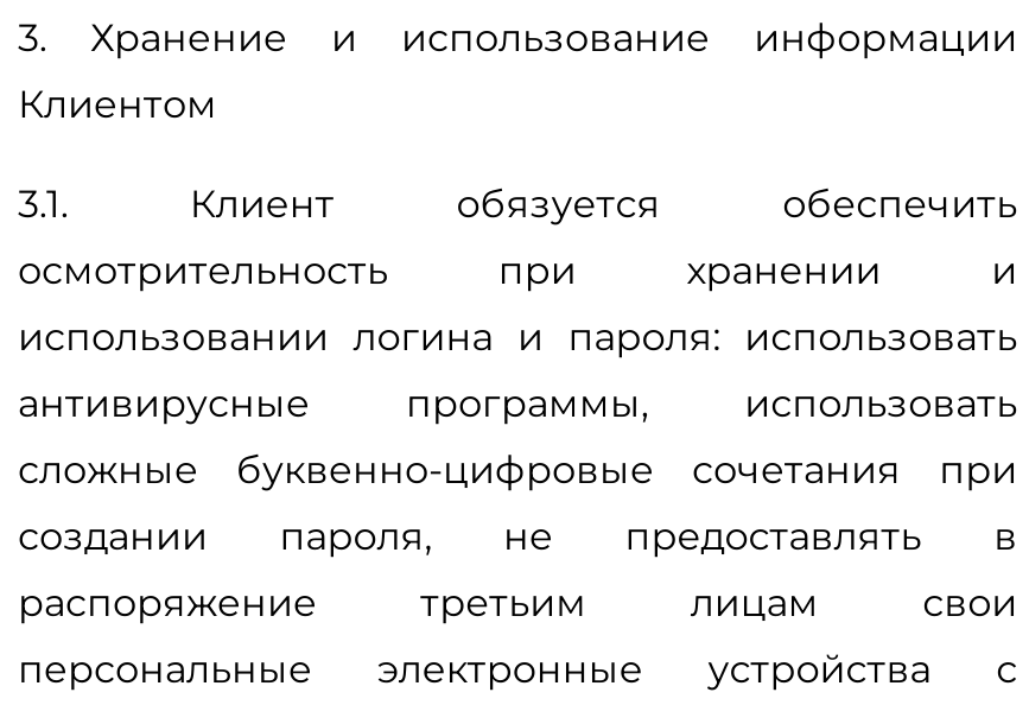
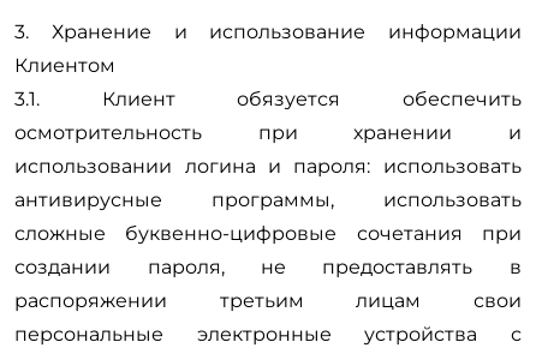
- распоряжение третьим лицам свои
+ распоряжении третьим лицам свои
